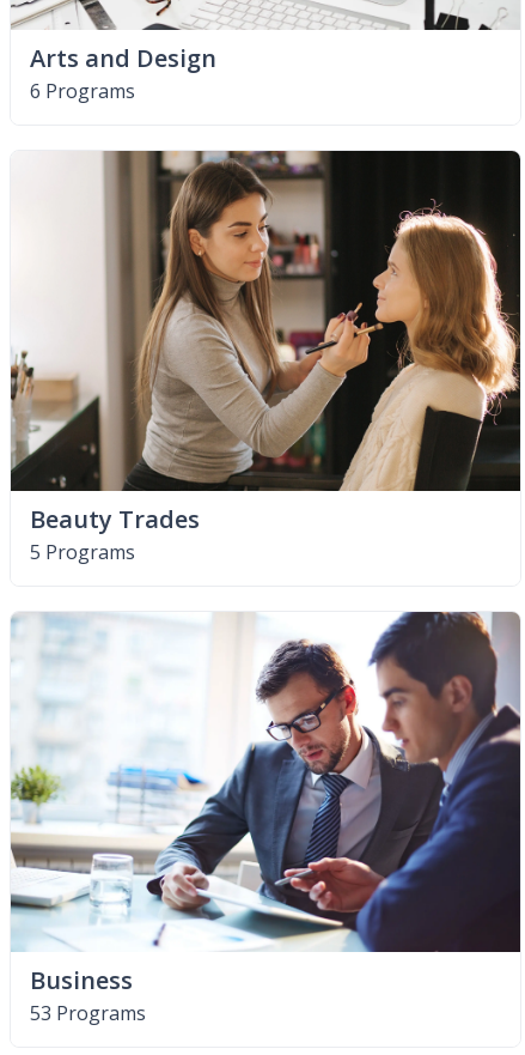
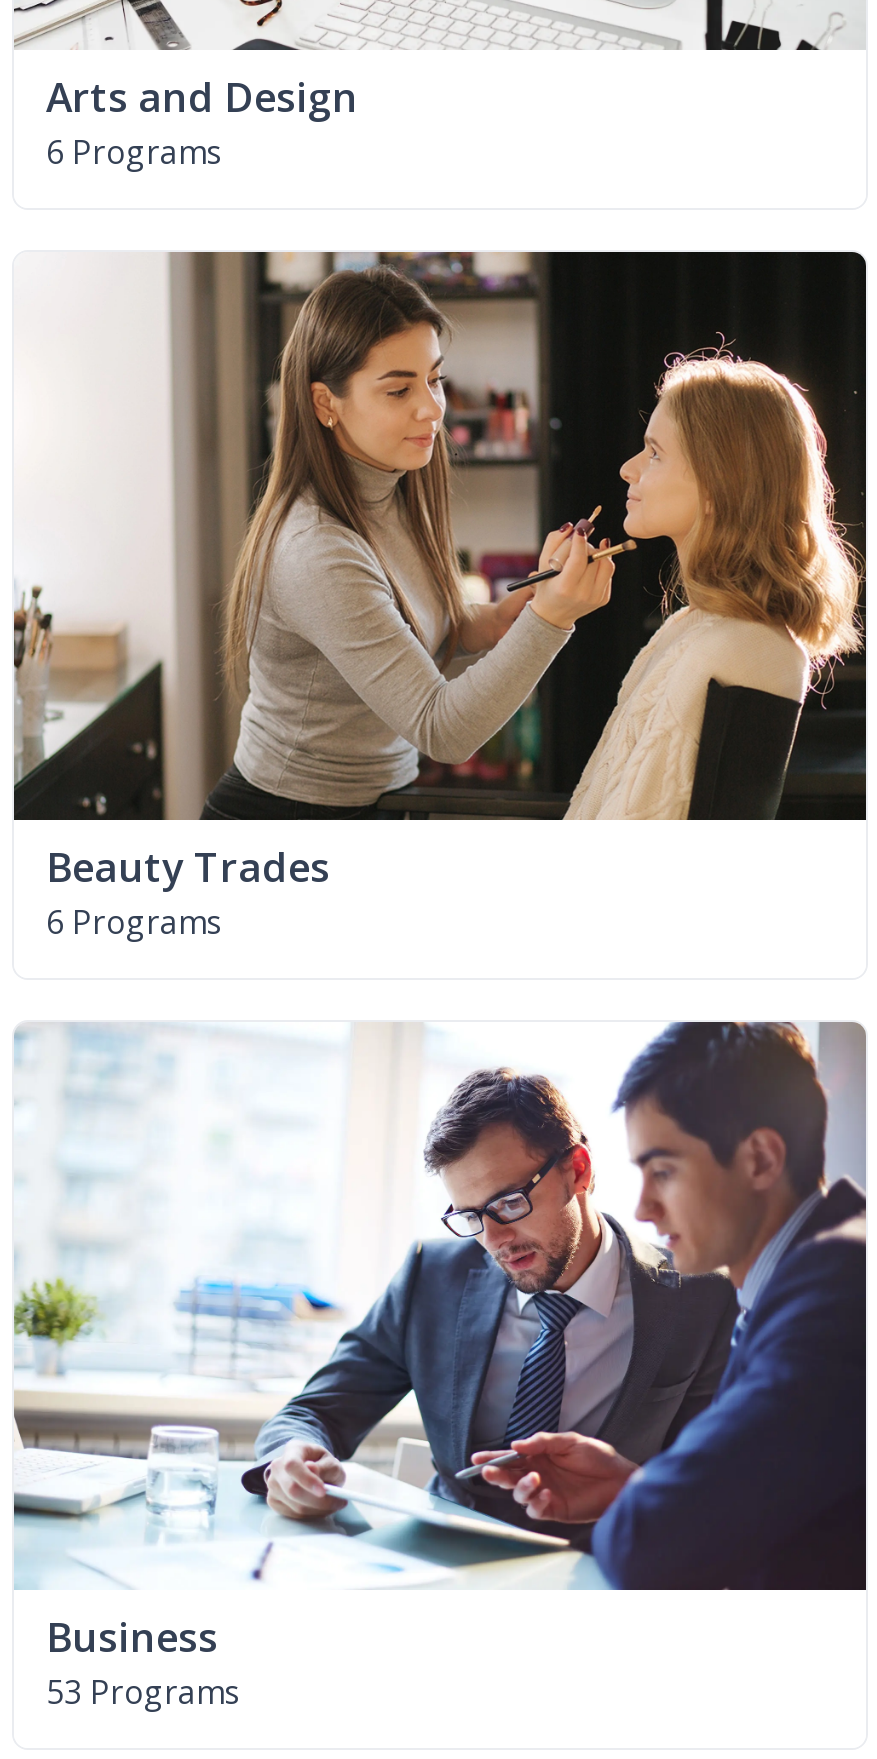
- 5 Programs
+ 6 Programs
